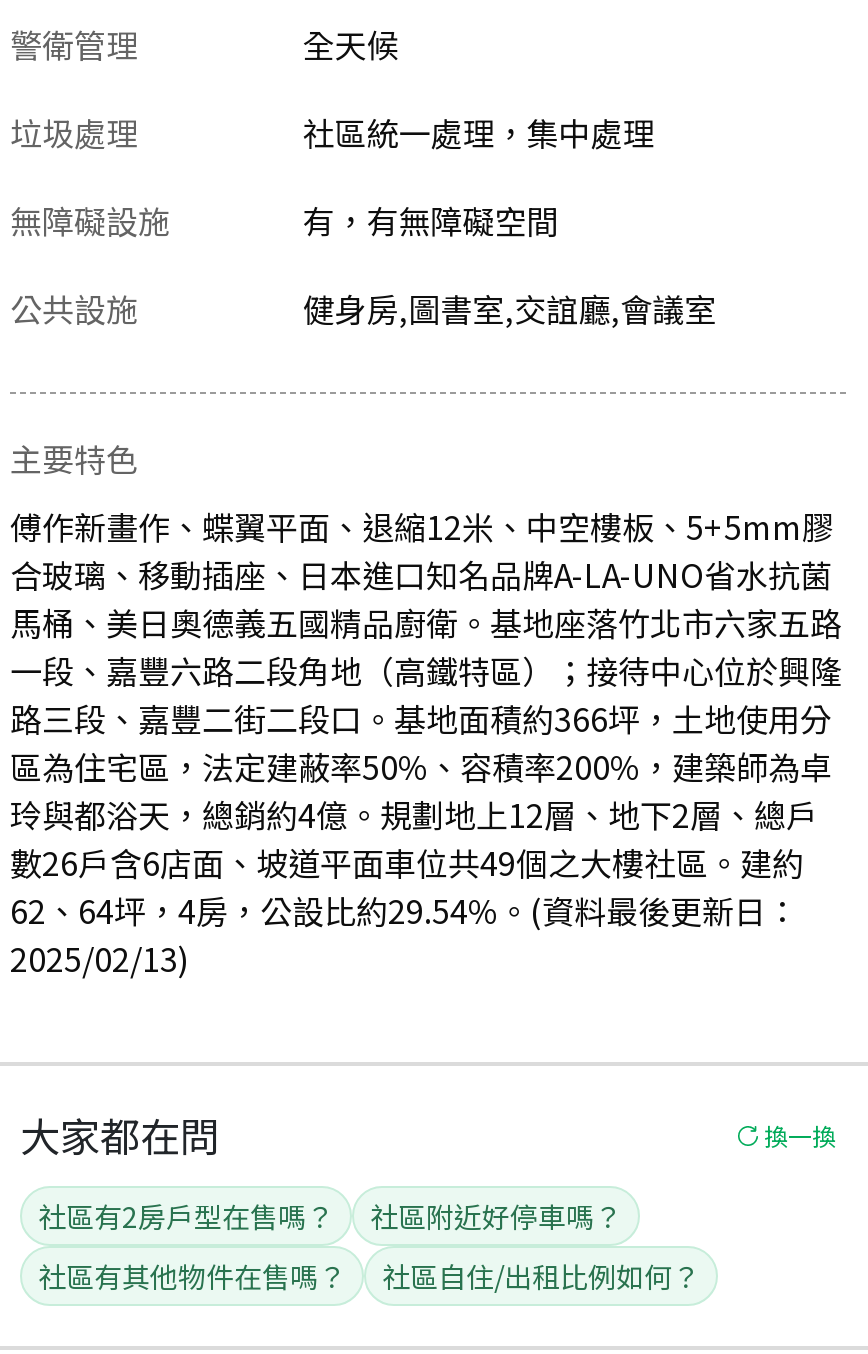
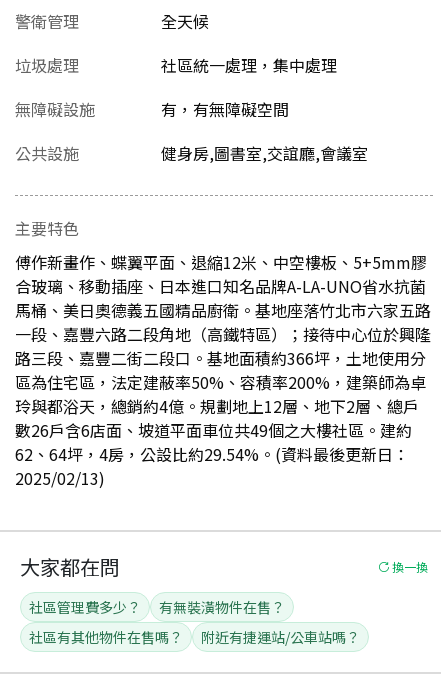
- 社區有2房戶型在售嗎？
- 社區附近好停車嗎？
+ 社區管理費多少？
+ 有無裝潢物件在售？

- 社區自住/出租比例如何？
+ 附近有捷運站/公車站嗎？
